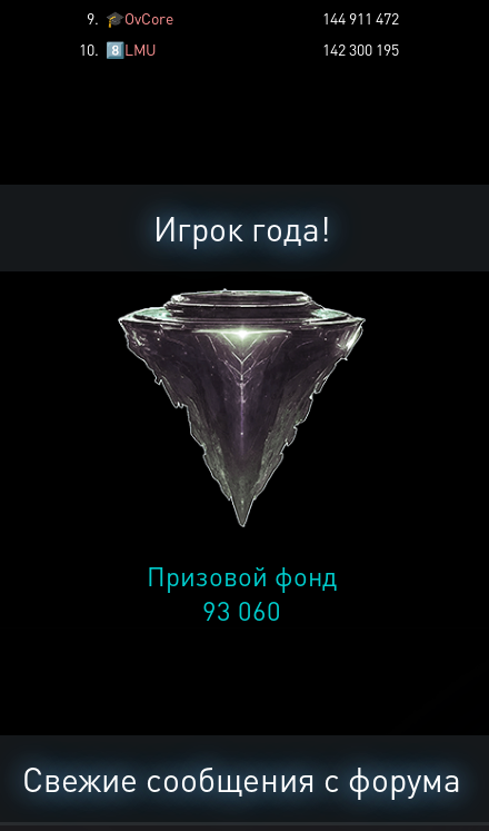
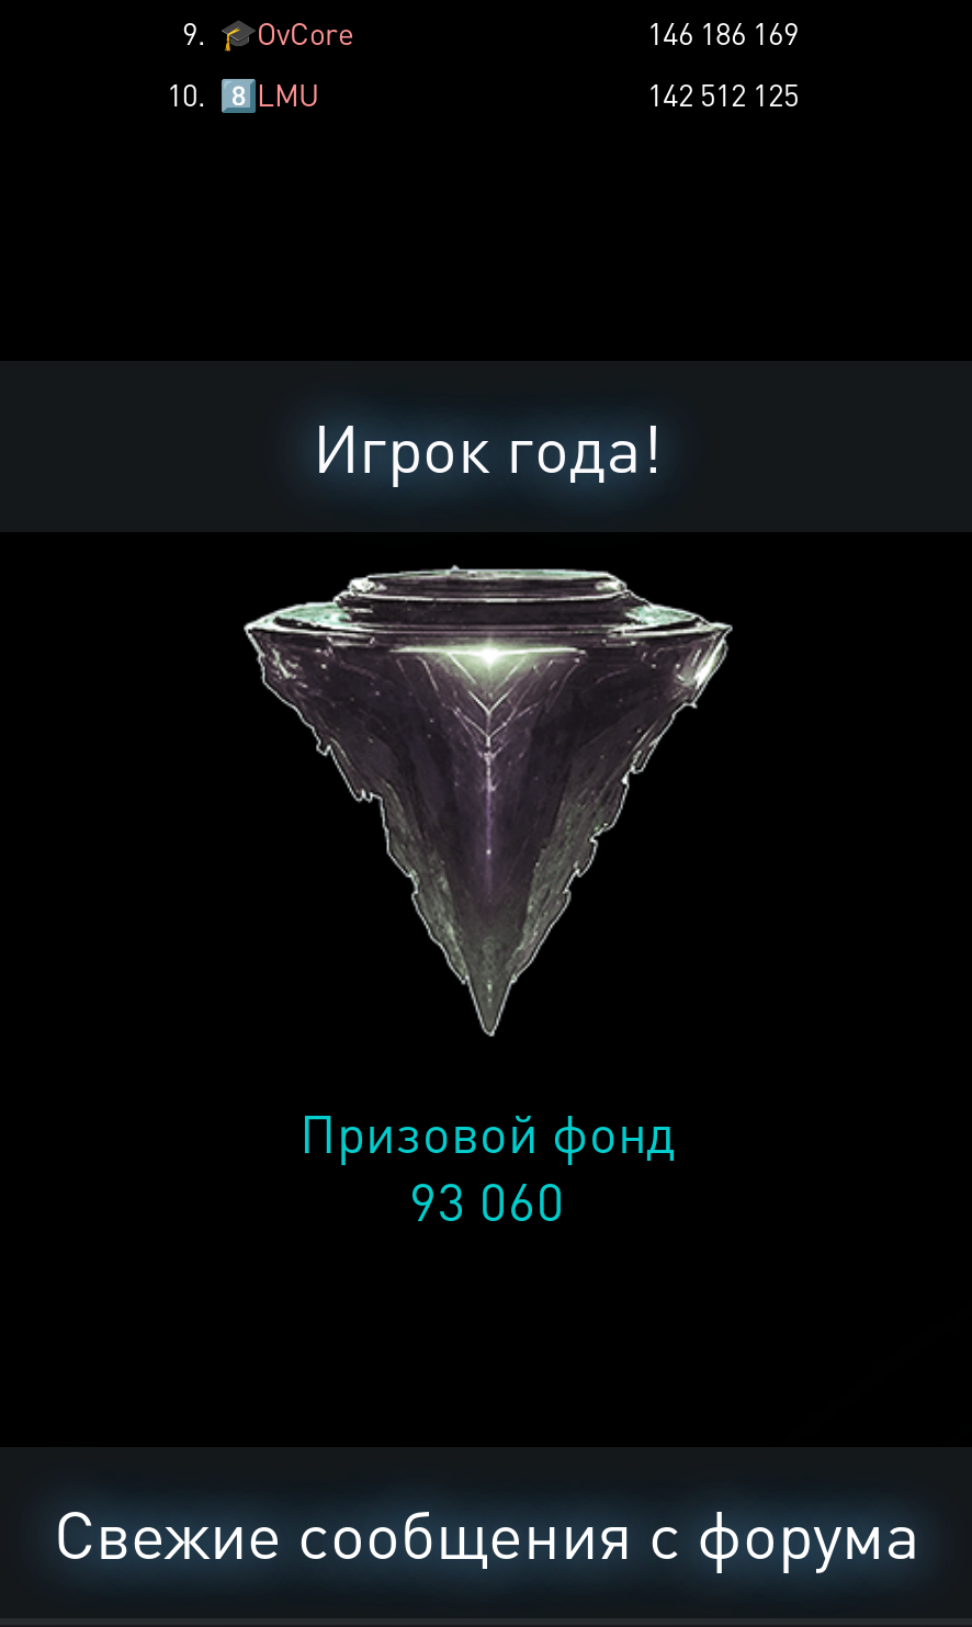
- 144 911 472
+ 146 186 169

- 142 300 195
+ 142 512 125
